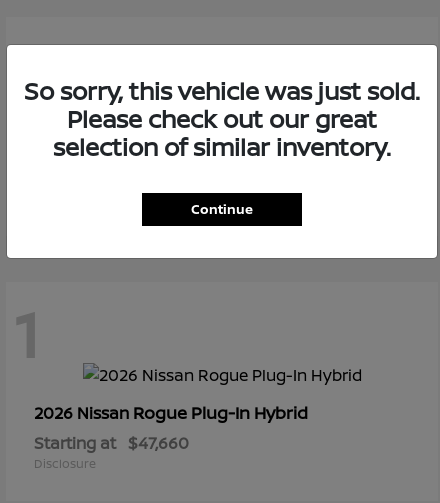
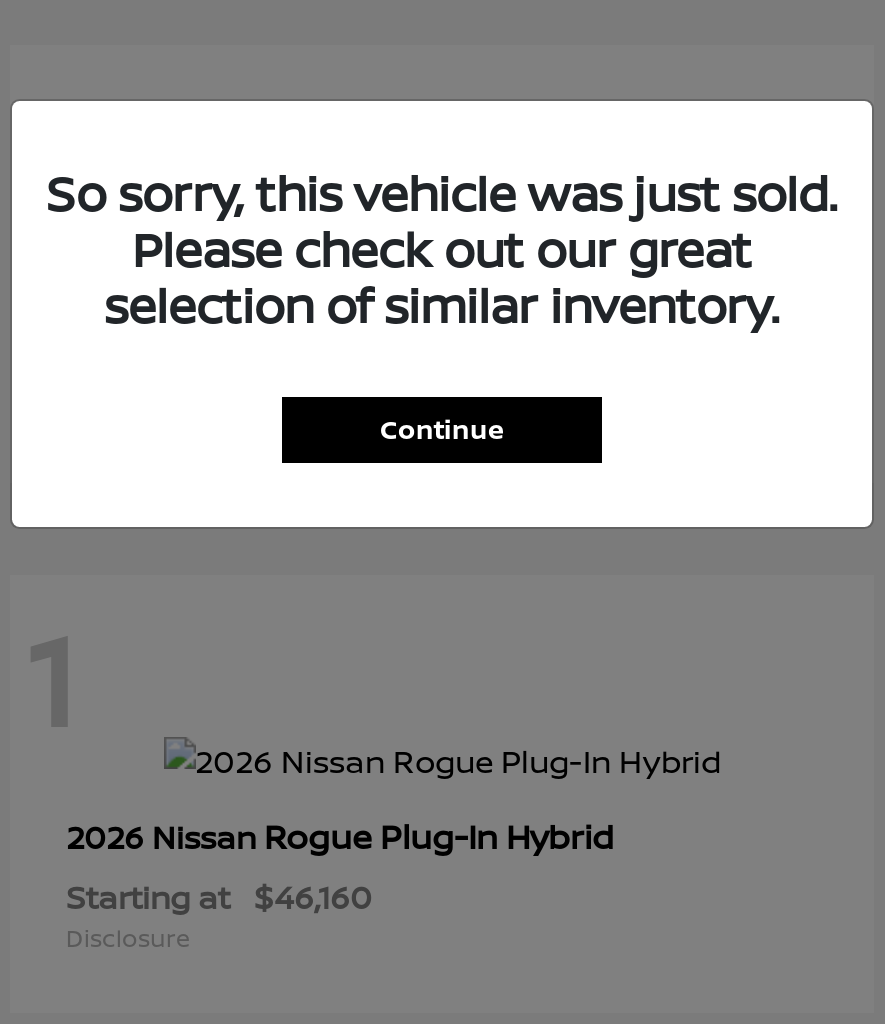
- Starting at $47,660
+ Starting at $46,160
